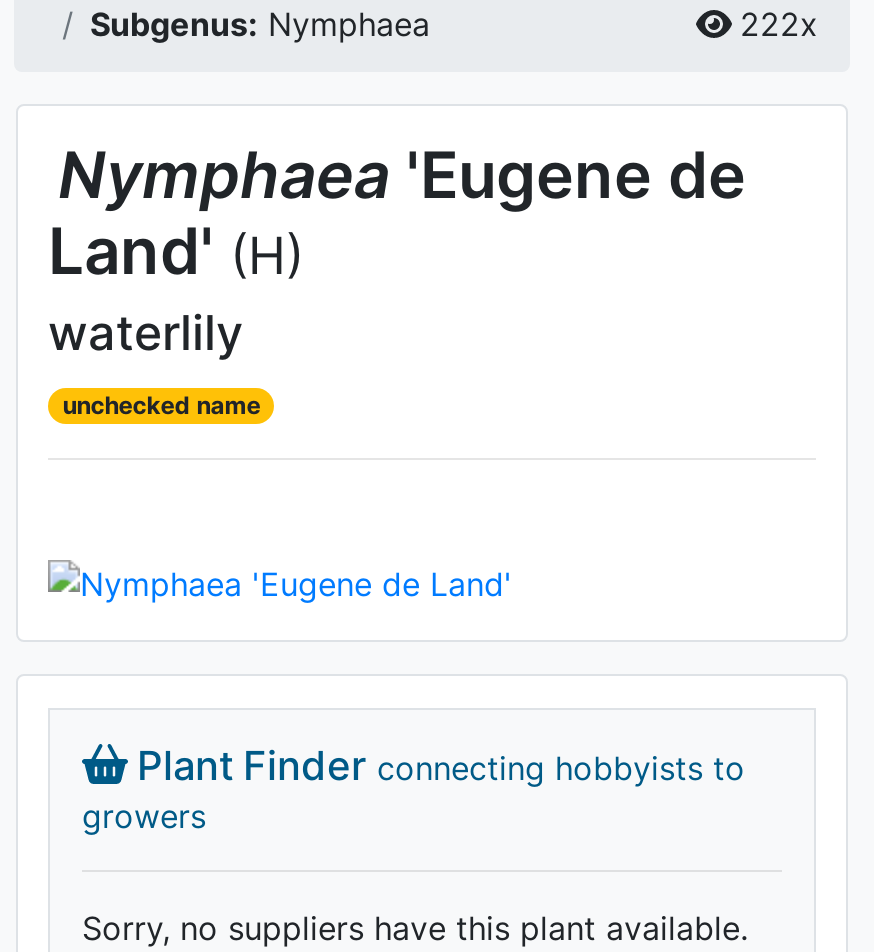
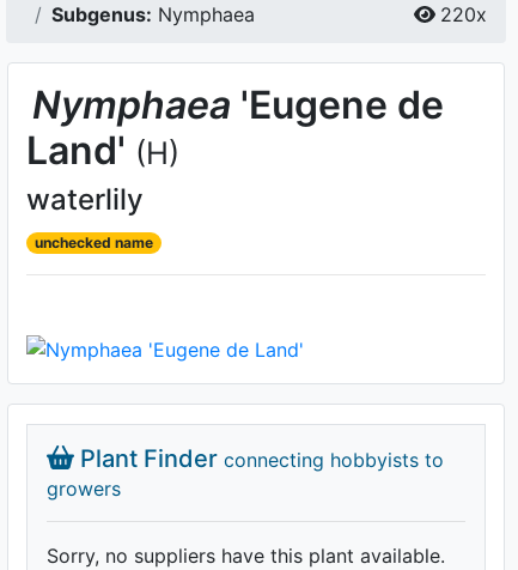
- 222x
+ 220x
